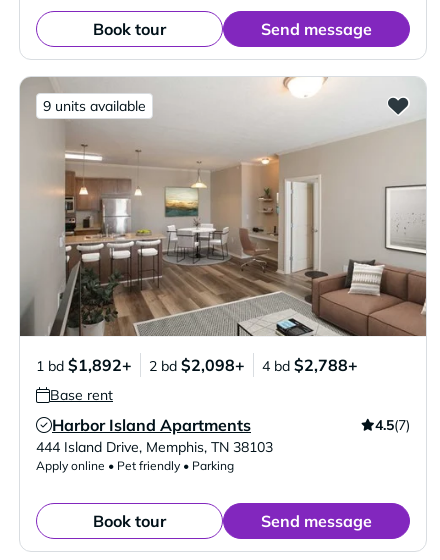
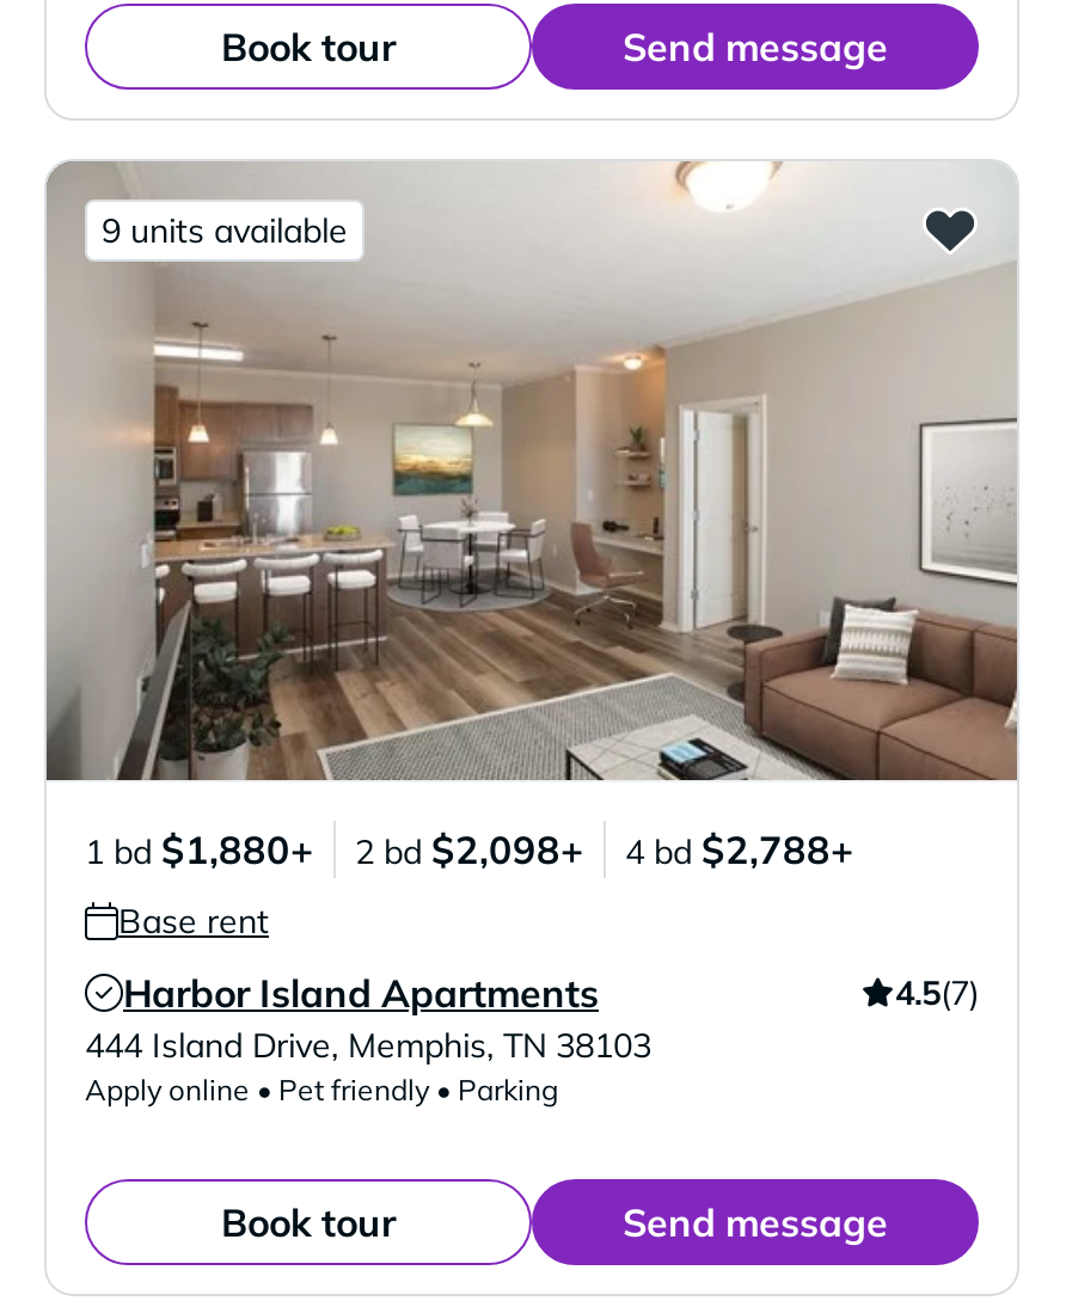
- 1 bd $1,892+ 2 bd $2,098+ 4 bd $2,788+
+ 1 bd $1,880+ 2 bd $2,098+ 4 bd $2,788+
